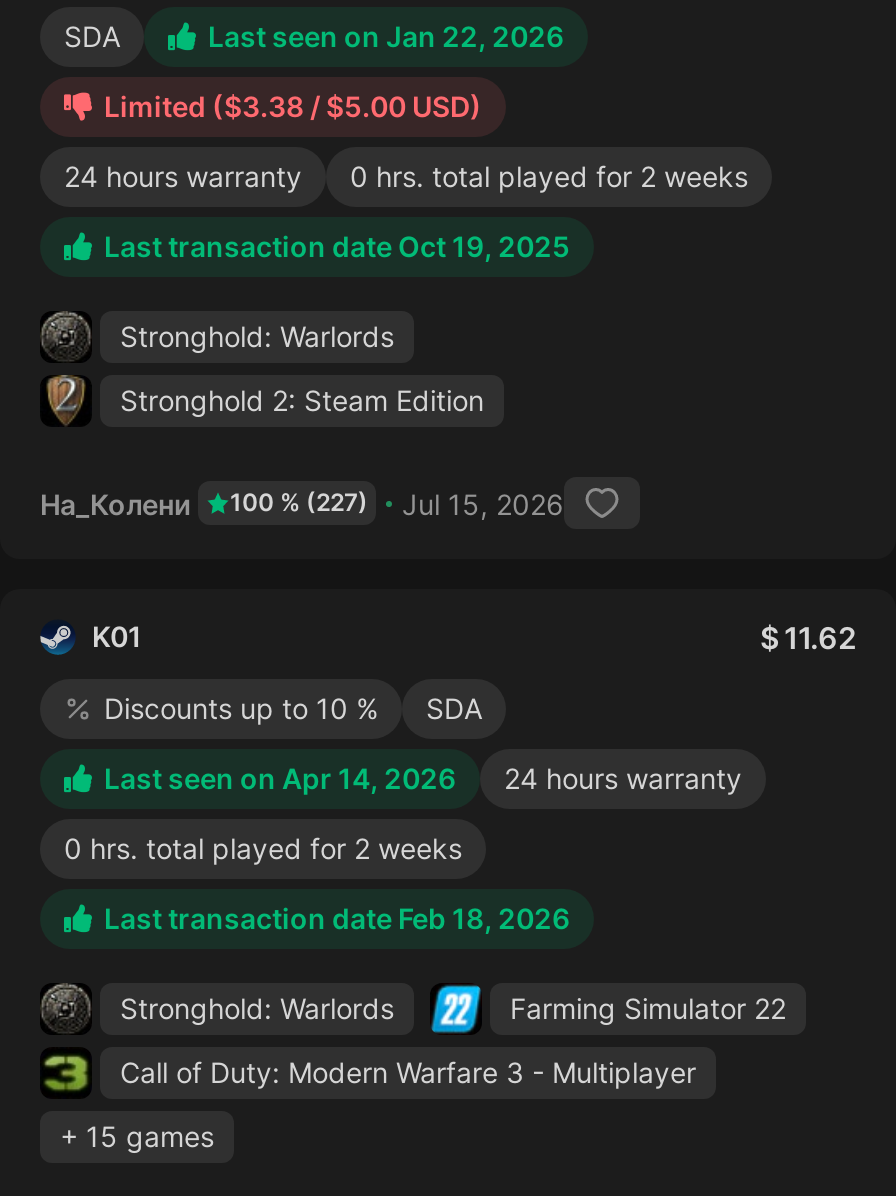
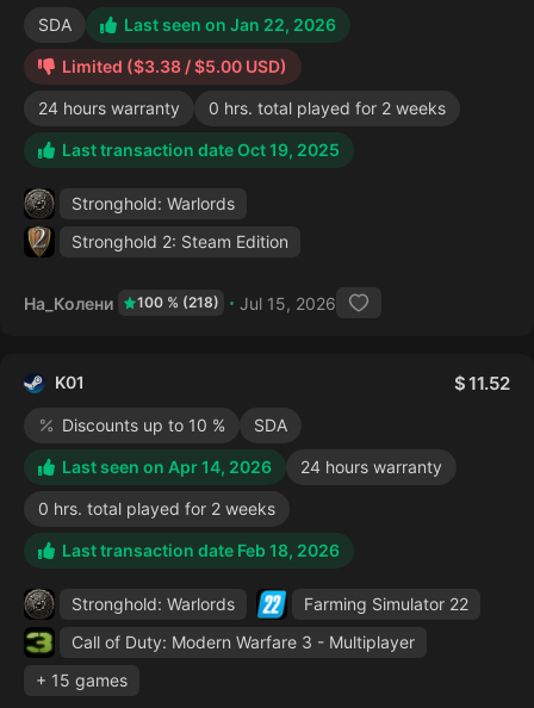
- На_Колени 100 % (227) Jul 15, 2026
+ На_Колени 100 % (218) Jul 15, 2026

- 11.62
+ 11.52
